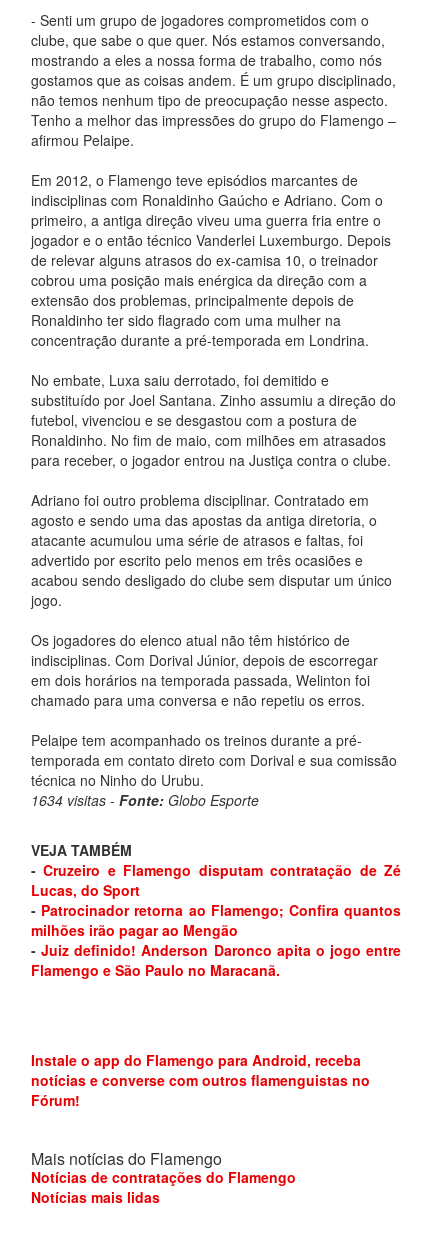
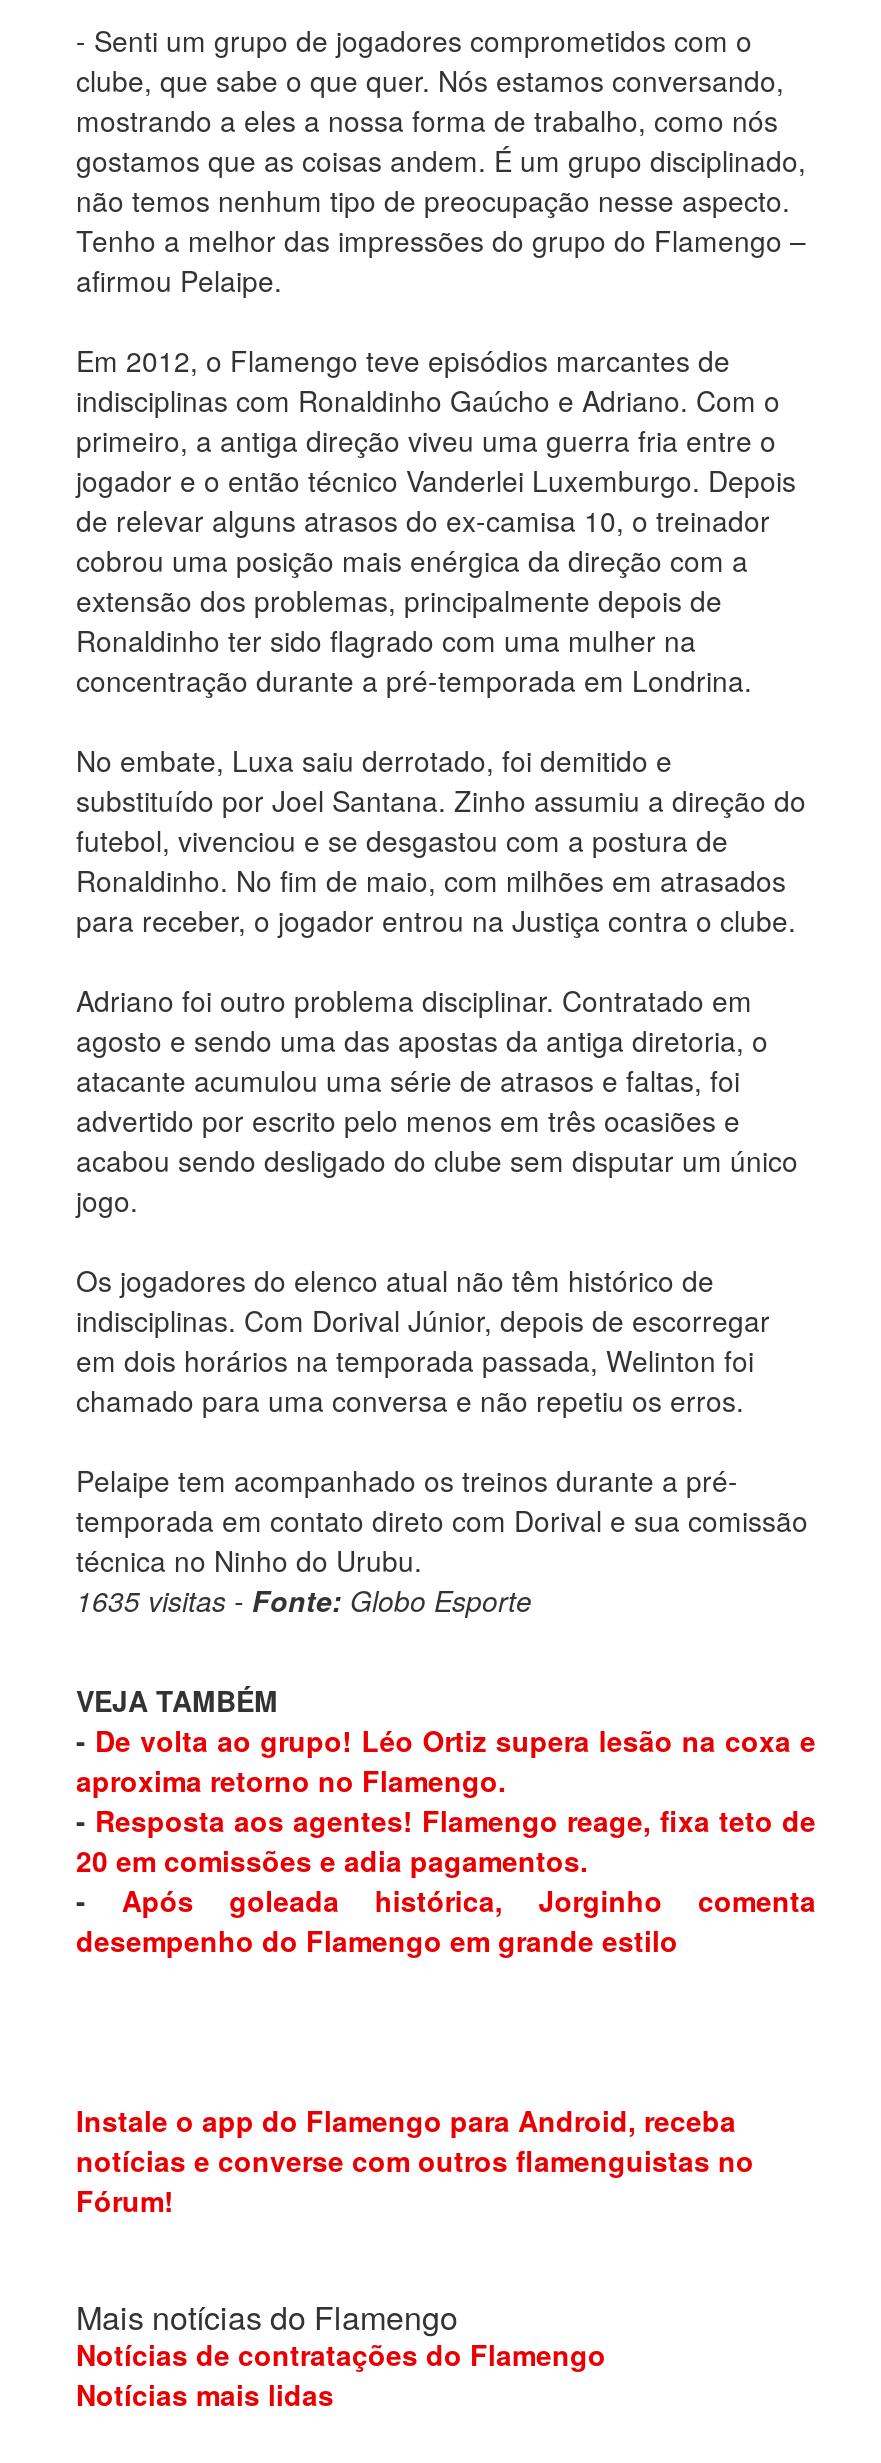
- 1634 visitas - Fonte: Globo Esporte
+ 1635 visitas - Fonte: Globo Esporte

- - Cruzeiro e Flamengo disputam contratação de Zé
- Lucas, do Sport
- - Patrocinador retorna ao Flamengo; Confira quantos
- milhões irão pagar ao Mengão
- - Juiz definido! Anderson Daronco apita o jogo entre
- Flamengo e São Paulo no Maracanã.
+ - De volta ao grupo! Léo Ortiz supera lesão na coxa e
+ aproxima retorno no Flamengo.
+ - Resposta aos agentes! Flamengo reage, fixa teto de
+ 20 em comissões e adia pagamentos.
+ - Após goleada histórica, Jorginho comenta
+ desempenho do Flamengo em grande estilo
